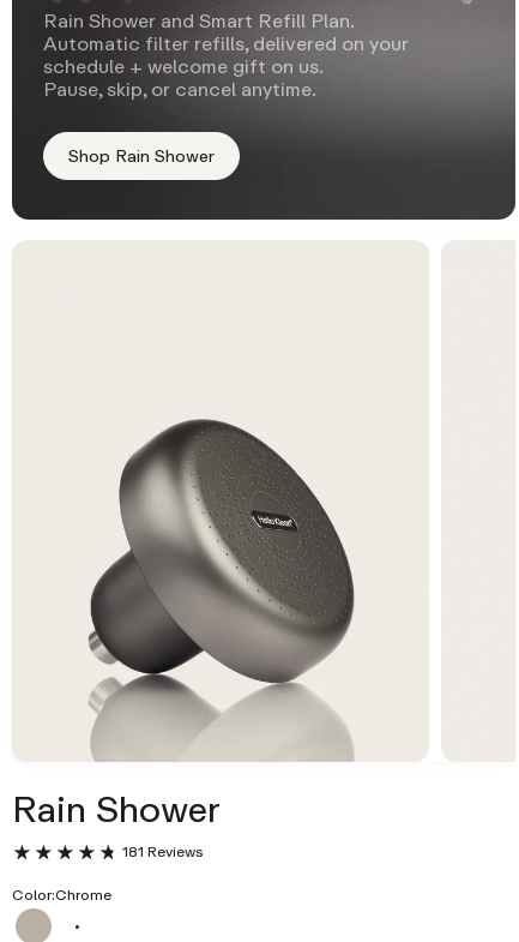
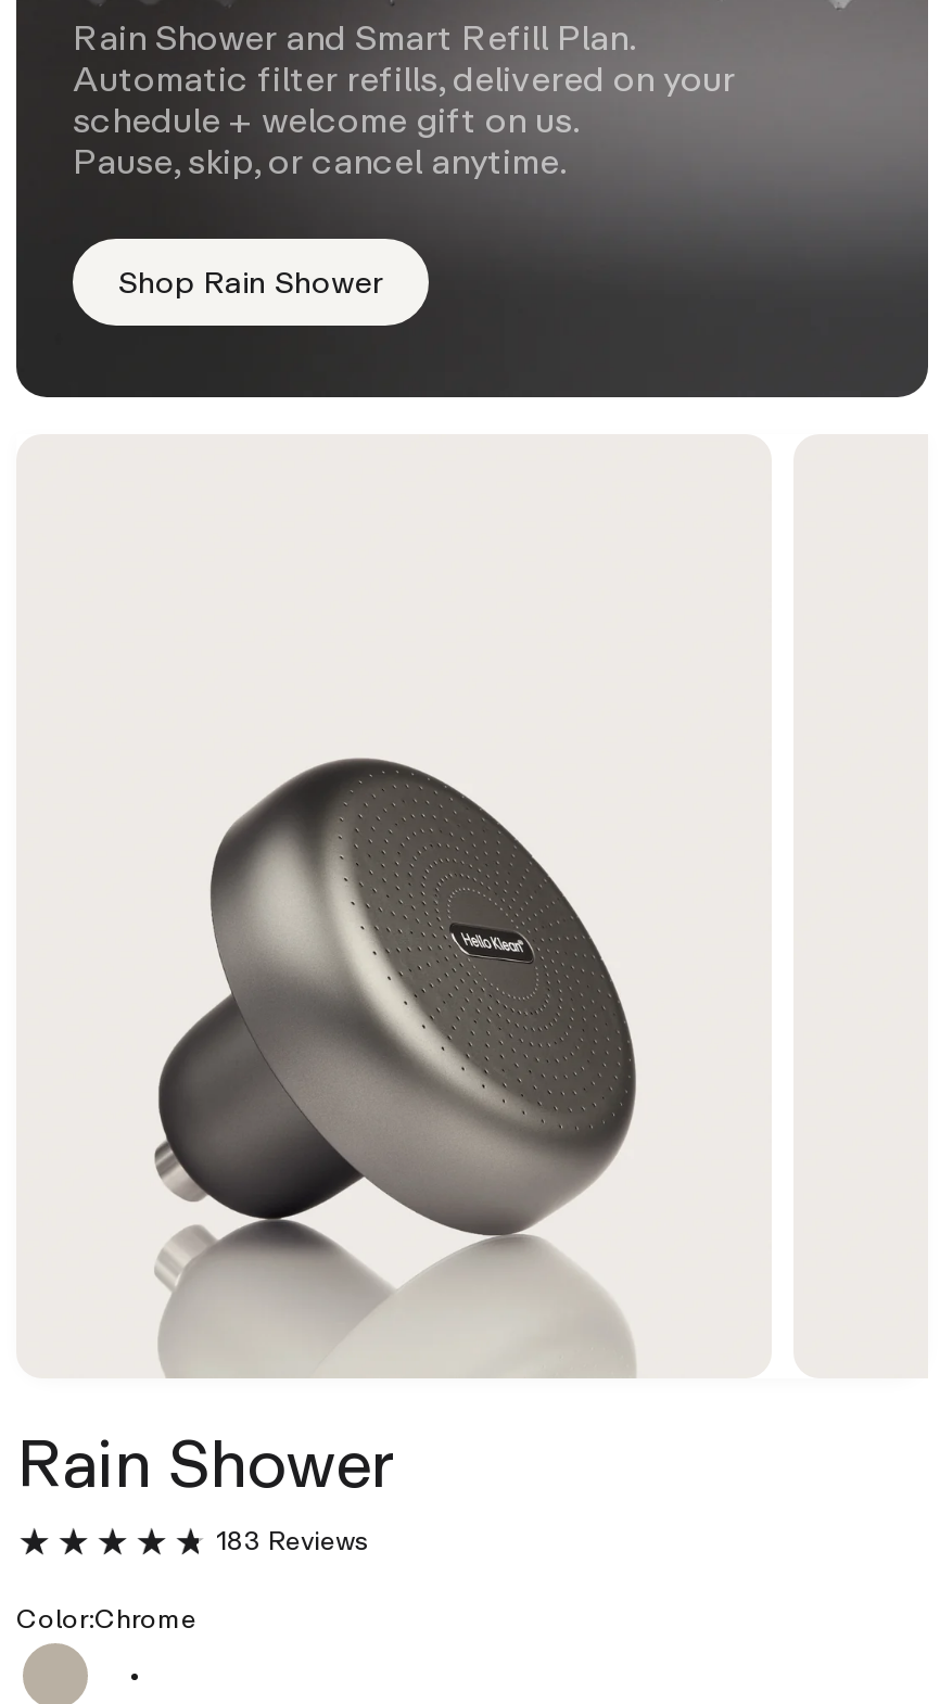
- 181 Reviews
+ 183 Reviews
